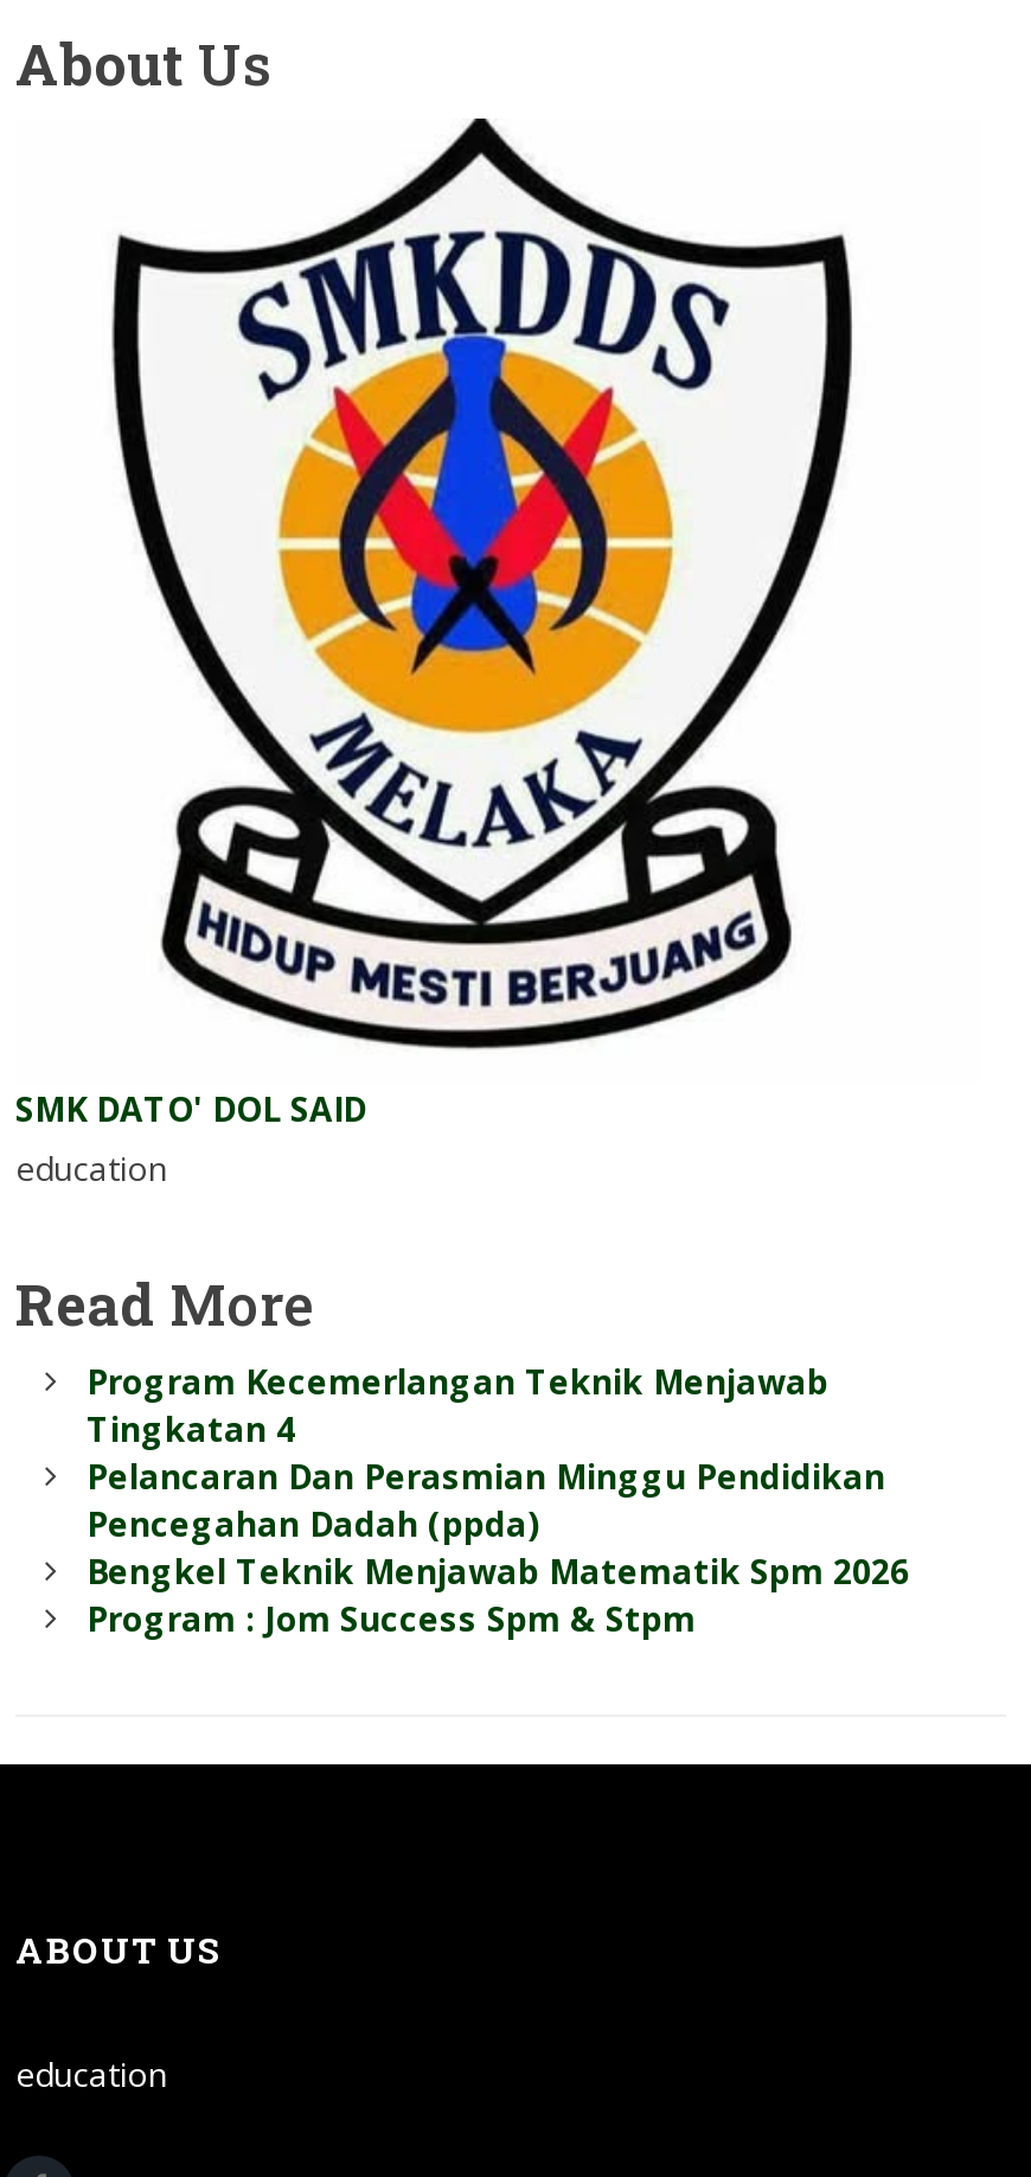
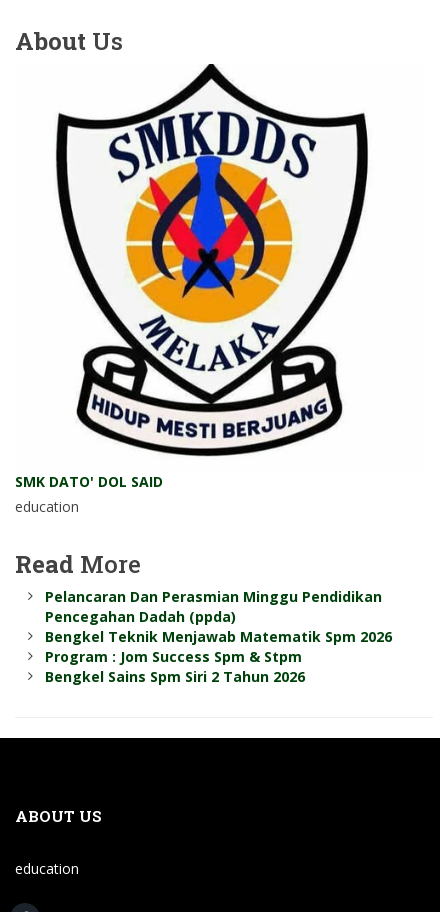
- Program Kecemerlangan Teknik Menjawab
- Tingkatan 4

moved up: Pelancaran Dan Perasmian Minggu Pendidikan | Pencegahan Dadah (ppda) | Bengkel Teknik Menjawab Matematik Spm 2026 | Program : Jom Success Spm & Stpm

+ Bengkel Sains Spm Siri 2 Tahun 2026
